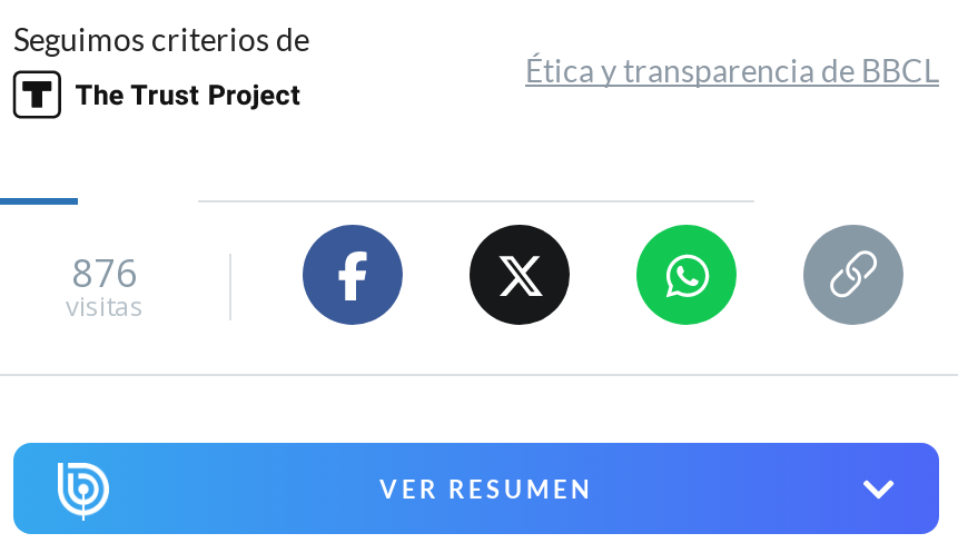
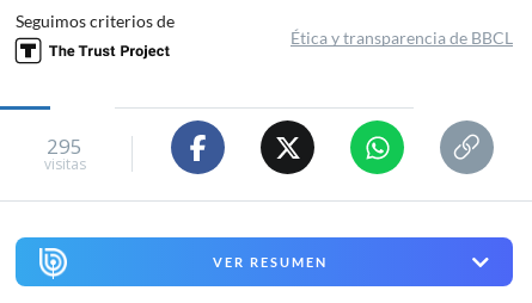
- 876
+ 295
